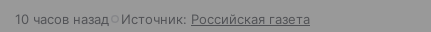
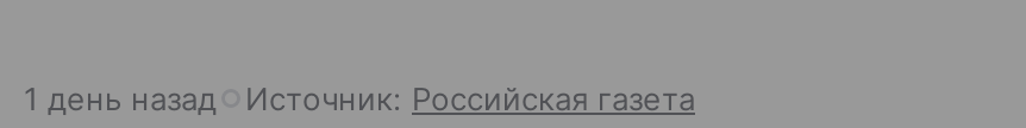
- 10 часов назад Источник: Российская газета
+ 1 день назад Источник: Российская газета
